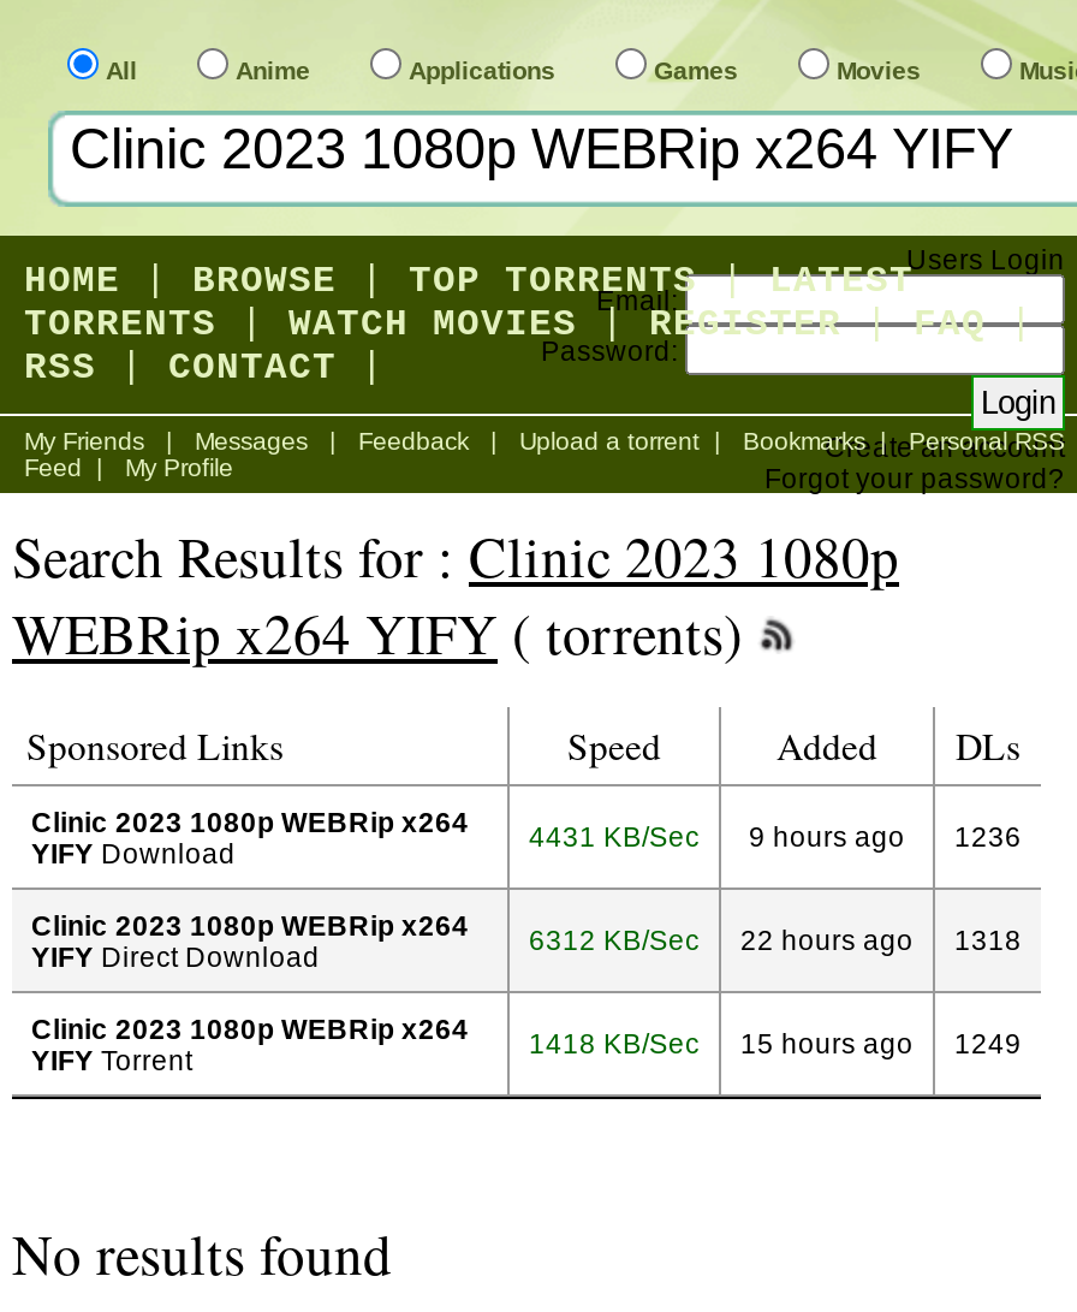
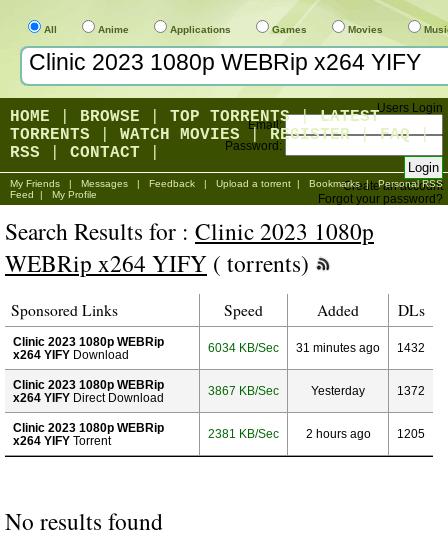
- 4431 KB/Sec
- 9 hours ago
- 1236
+ 6034 KB/Sec
+ 31 minutes ago
+ 1432

- 6312 KB/Sec
- 22 hours ago
- 1318
+ 3867 KB/Sec
+ Yesterday
+ 1372

- 1418 KB/Sec
- 15 hours ago
- 1249
+ 2381 KB/Sec
+ 2 hours ago
+ 1205
